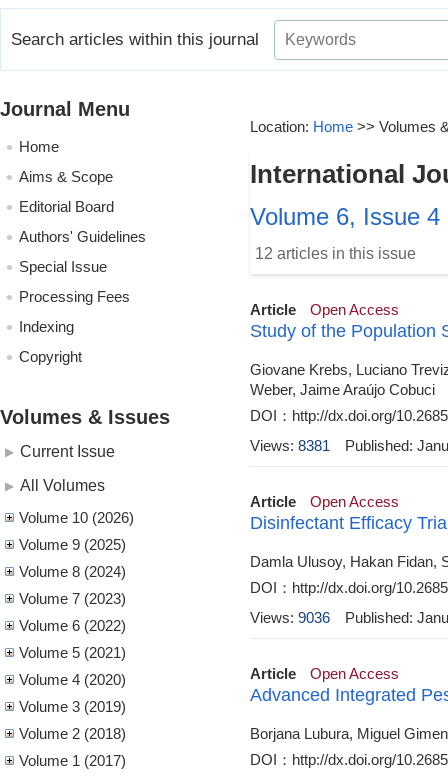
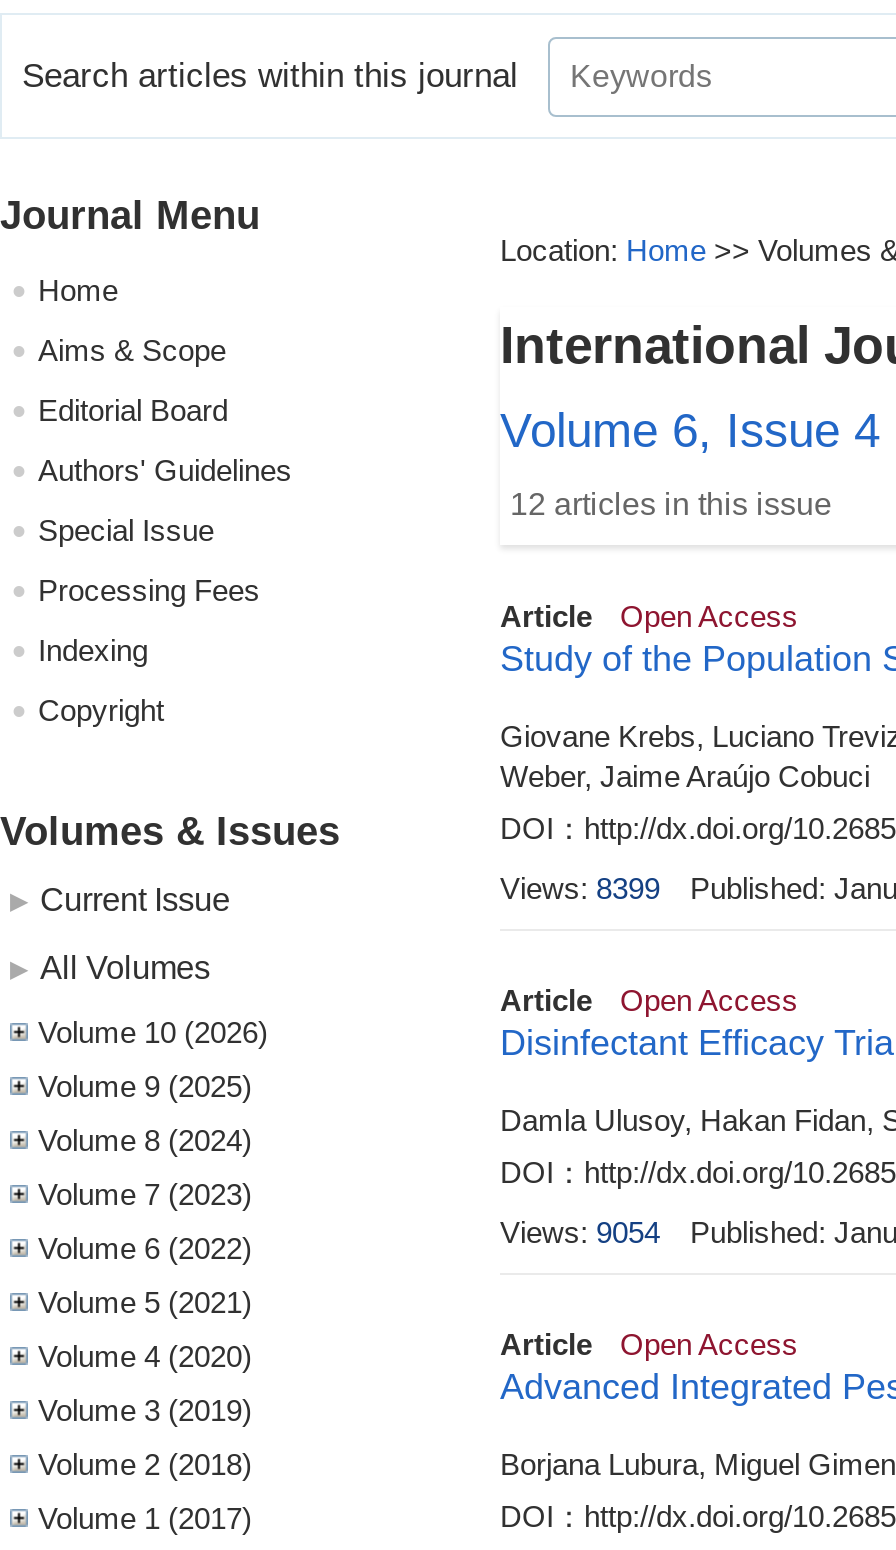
- Views: 8381
+ Views: 8399

- Views: 9036
+ Views: 9054
